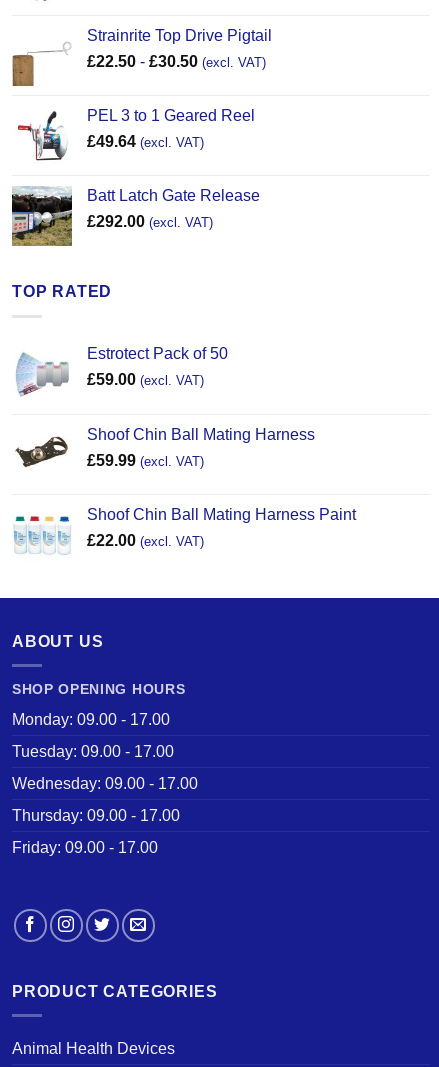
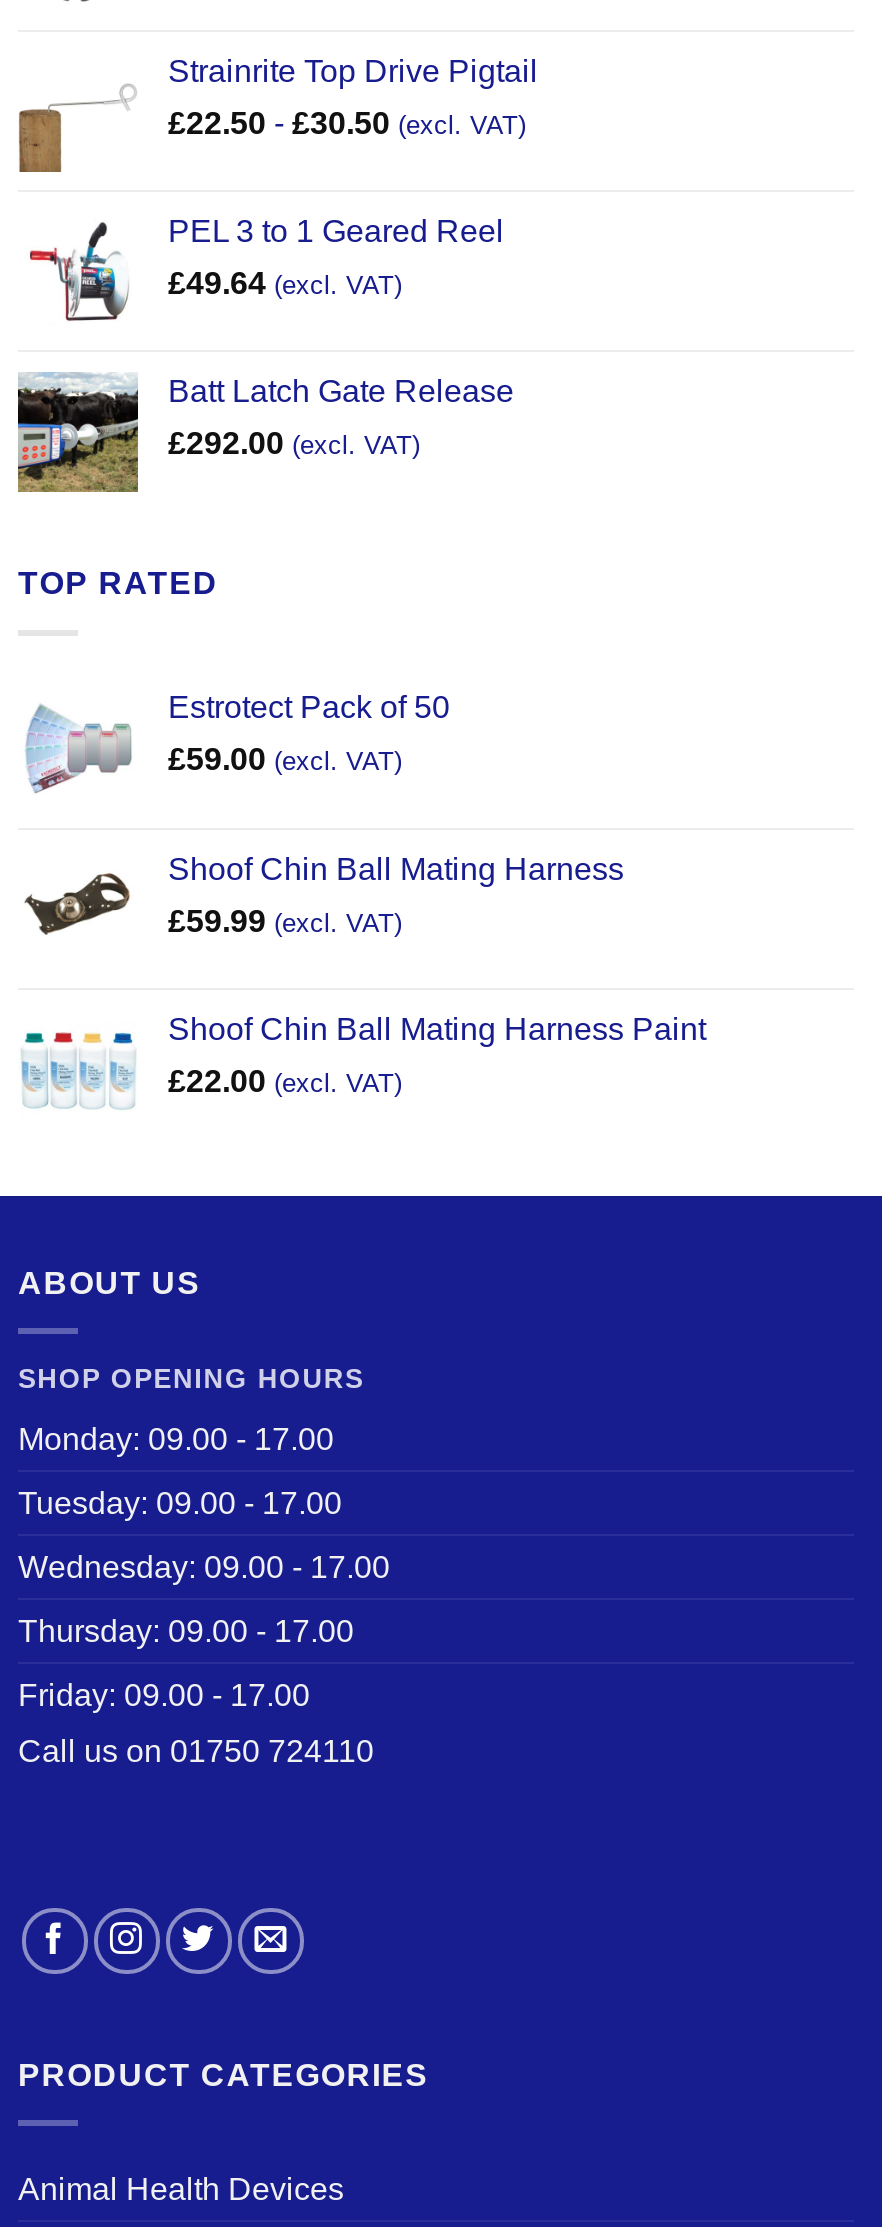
+ Call us on 01750 724110
